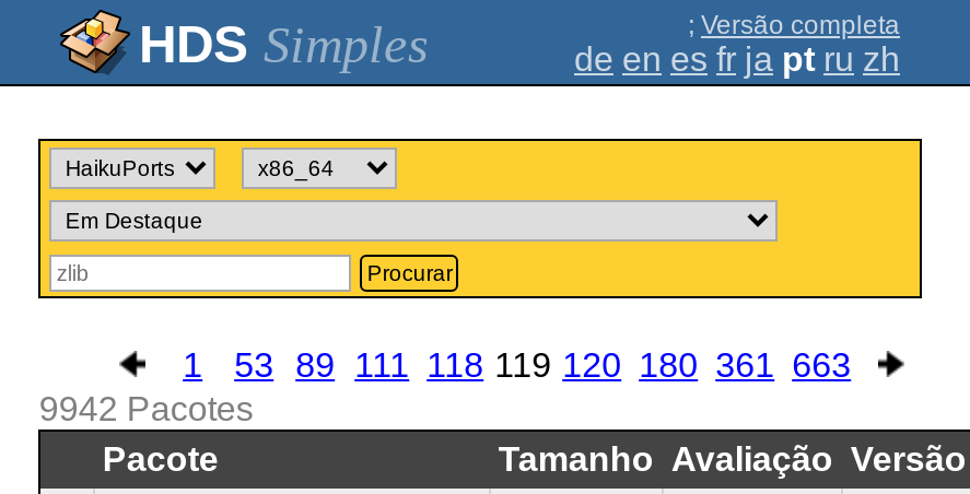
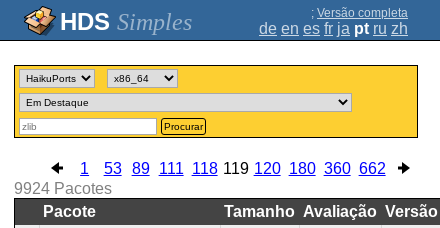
- 1 53 89 111 118 119 120 180 361 663
+ 1 53 89 111 118 119 120 180 360 662

- 9942 Pacotes
+ 9924 Pacotes
